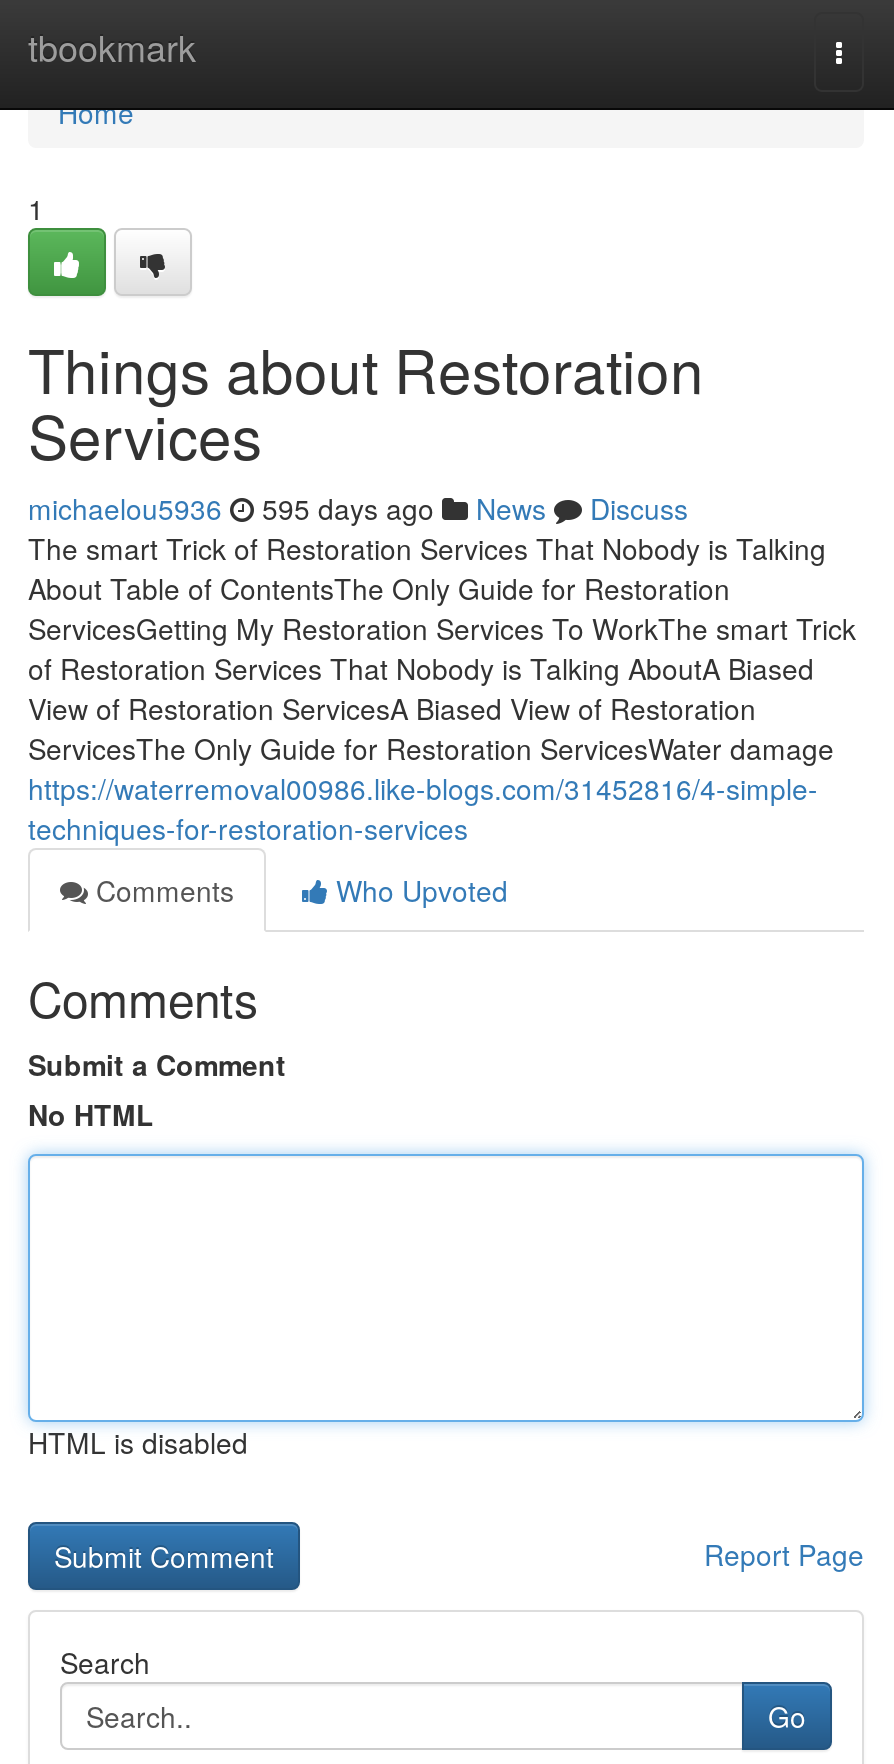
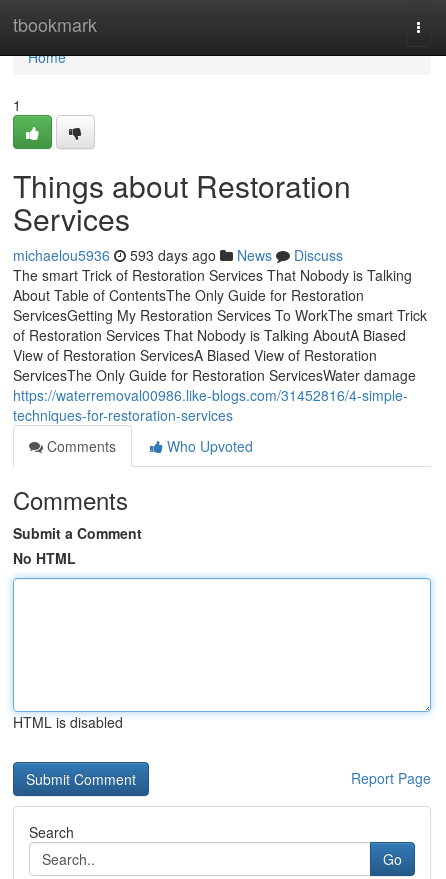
- michaelou5936 595 days ago News Discuss
+ michaelou5936 593 days ago News Discuss
